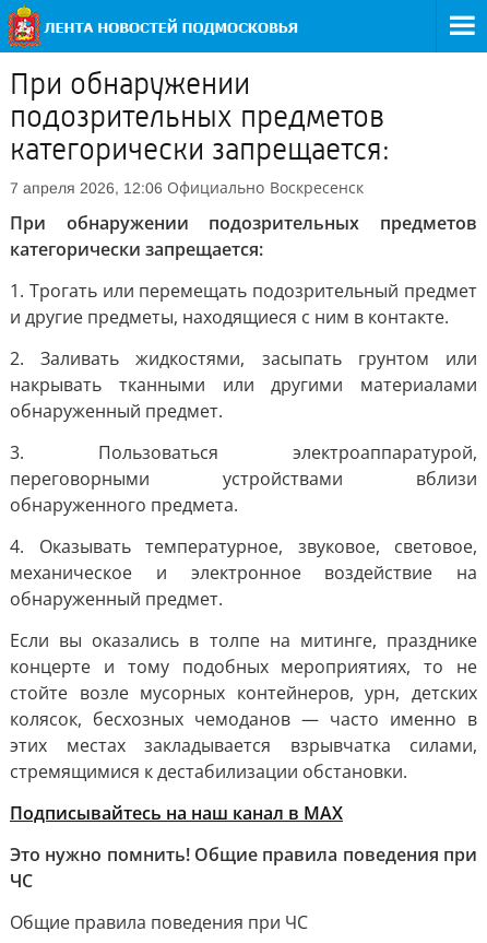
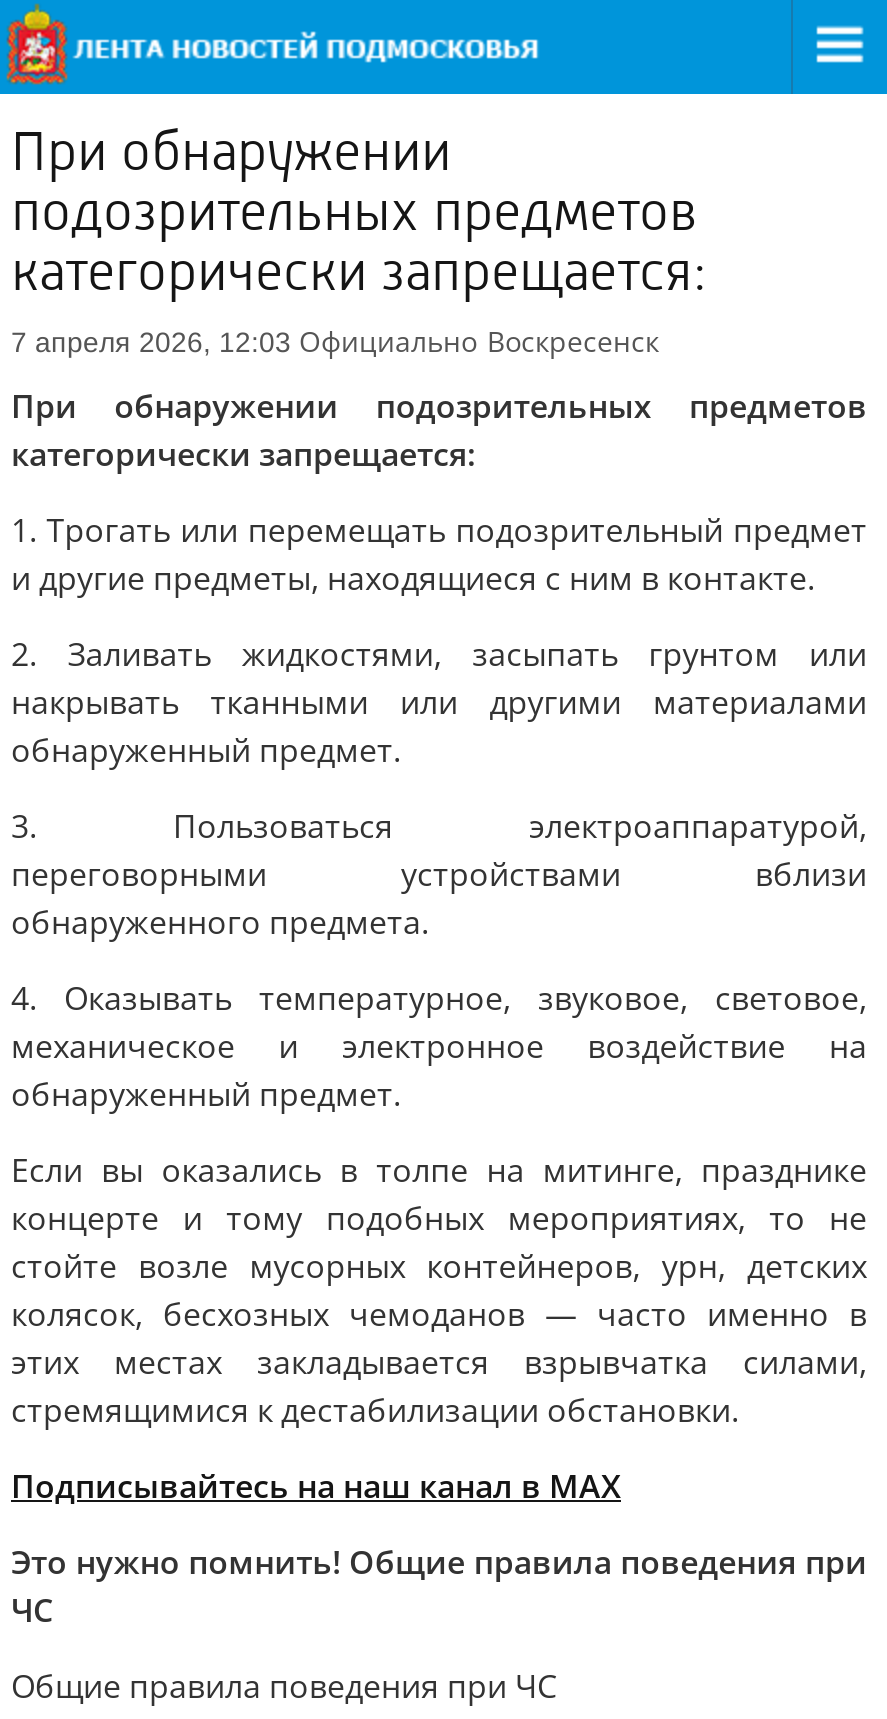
- 7 апреля 2026, 12:06 Официально Воскресенск
+ 7 апреля 2026, 12:03 Официально Воскресенск
